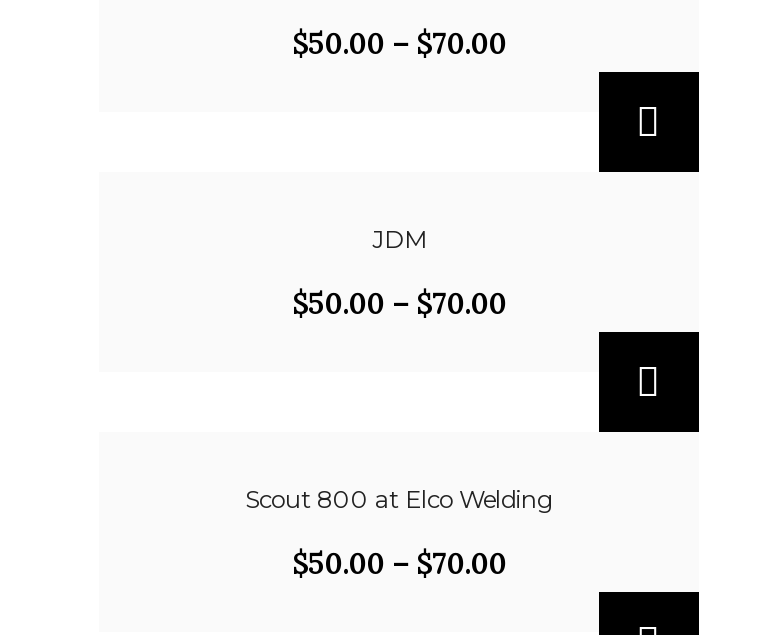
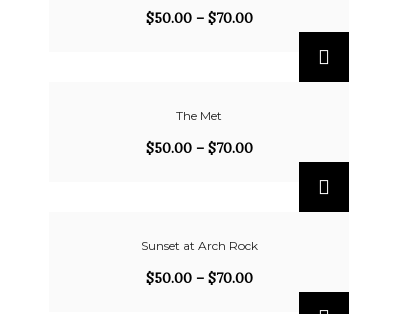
- JDM
+ The Met

- Scout 800 at Elco Welding
+ Sunset at Arch Rock
